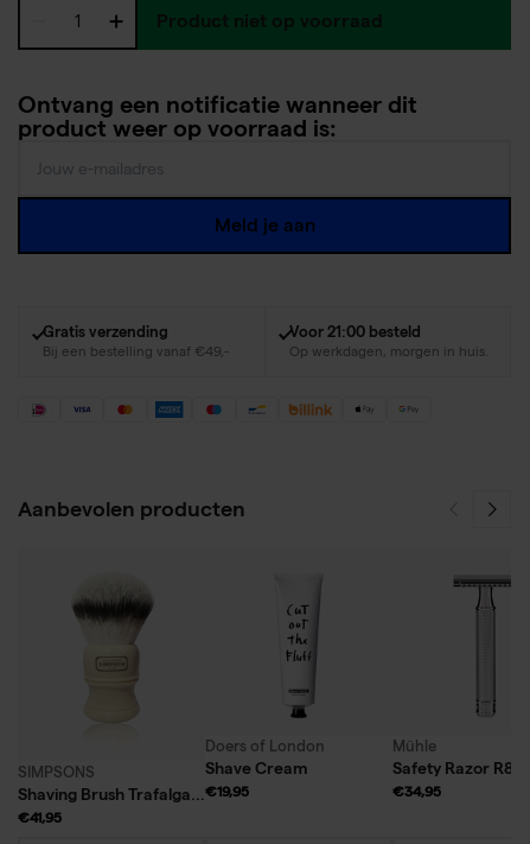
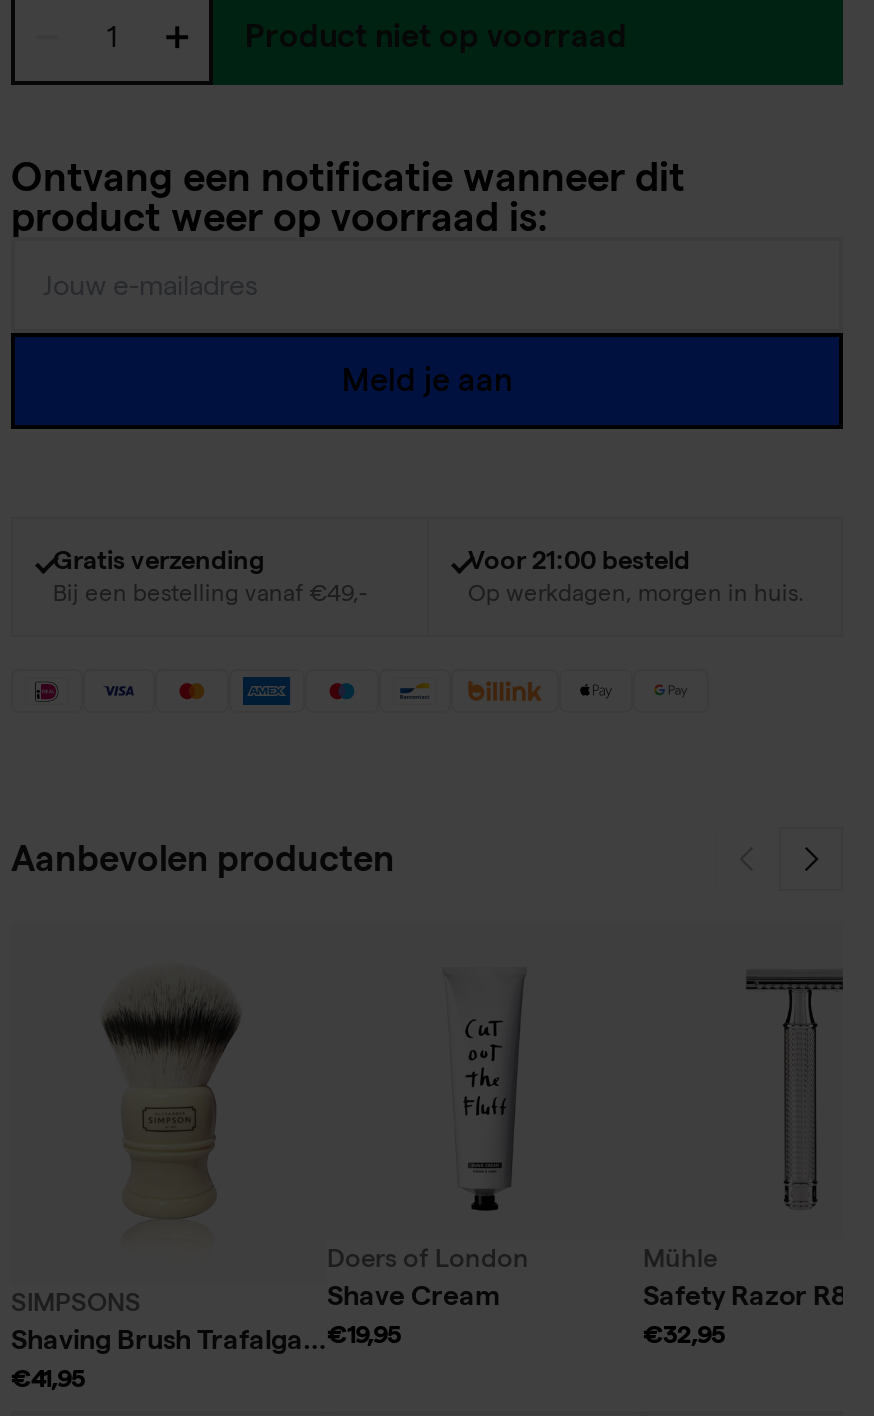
- €34,95
+ €32,95
